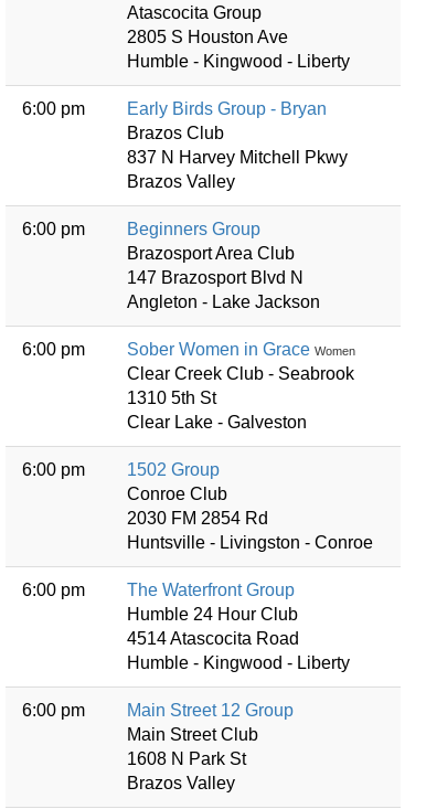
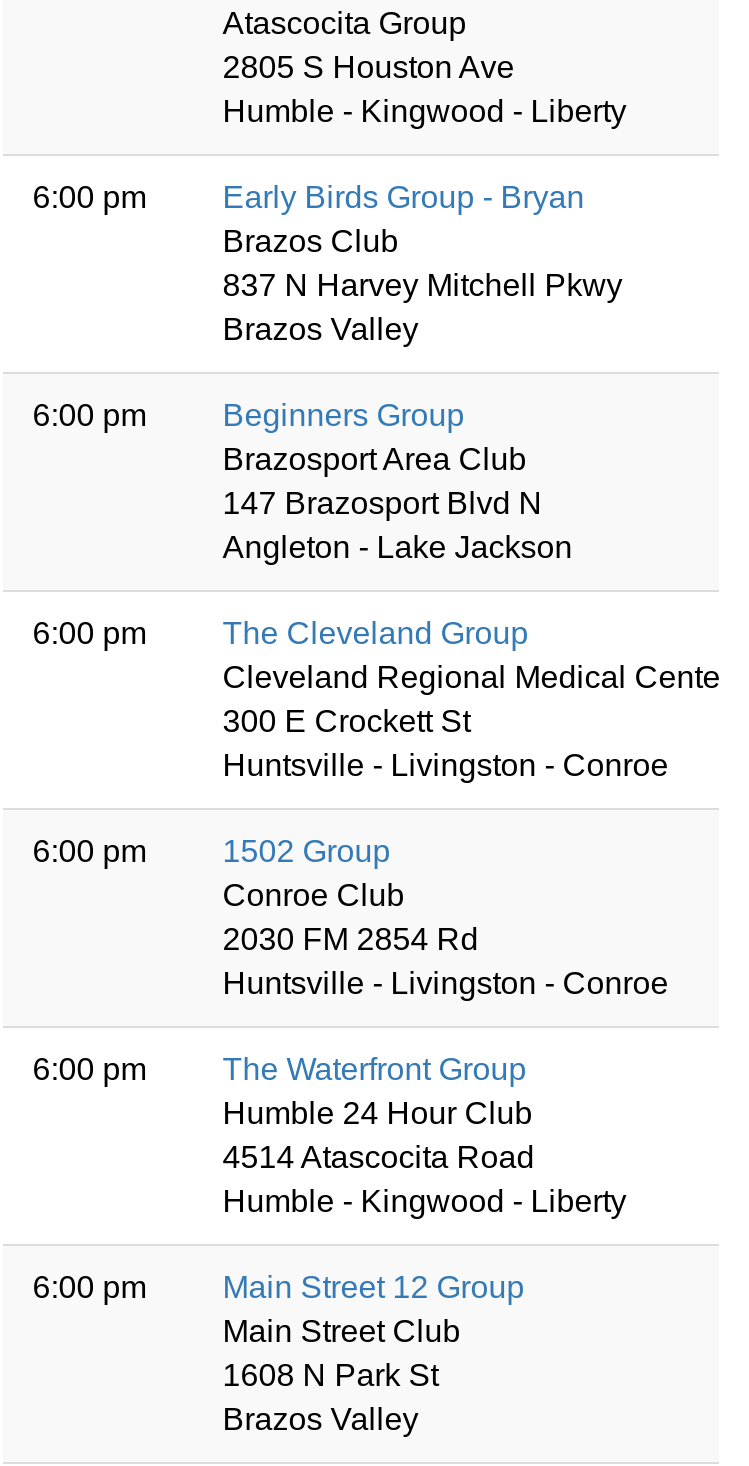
- Sober Women in Grace Women
- Clear Creek Club - Seabrook
- 1310 5th St
- Clear Lake - Galveston
+ The Cleveland Group
+ Cleveland Regional Medical Center
+ 300 E Crockett St
+ Huntsville - Livingston - Conroe
